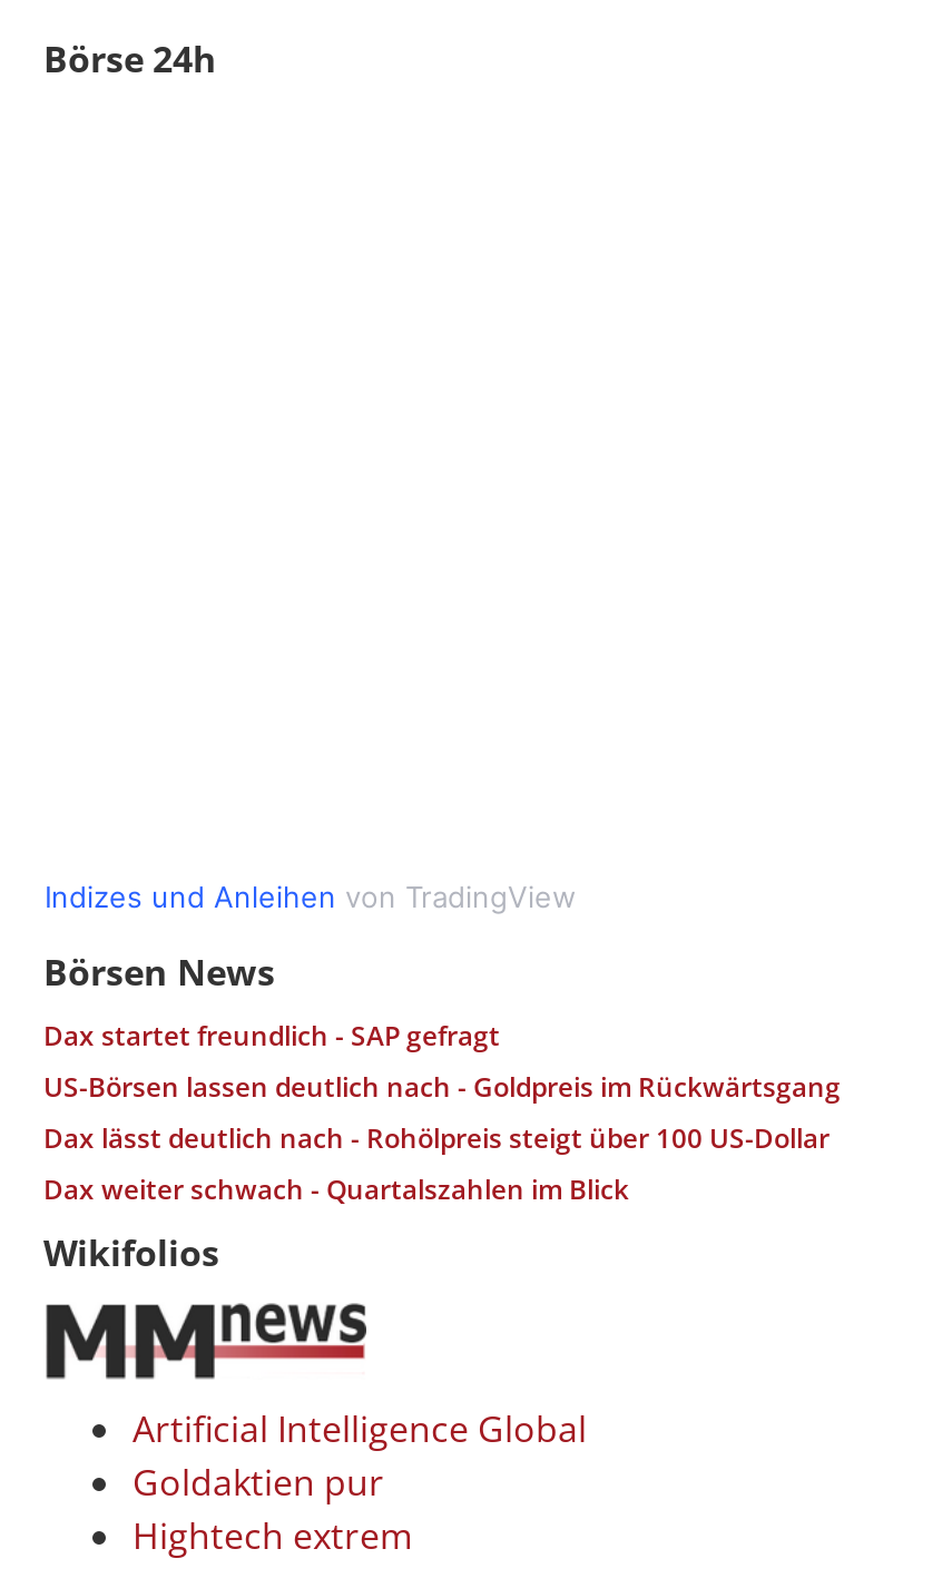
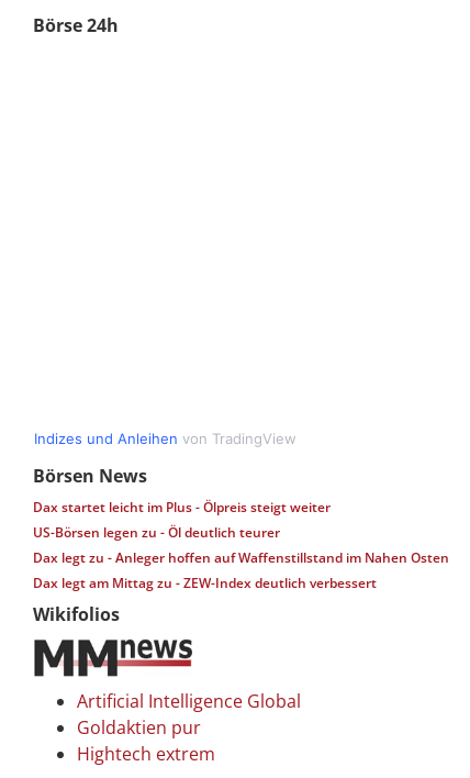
- Dax startet freundlich - SAP gefragt
- US-Börsen lassen deutlich nach - Goldpreis im Rückwärtsgang
- Dax lässt deutlich nach - Rohölpreis steigt über 100 US-Dollar
- Dax weiter schwach - Quartalszahlen im Blick
+ Dax startet leicht im Plus - Ölpreis steigt weiter
+ US-Börsen legen zu - Öl deutlich teurer
+ Dax legt zu - Anleger hoffen auf Waffenstillstand im Nahen Osten
+ Dax legt am Mittag zu - ZEW-Index deutlich verbessert
